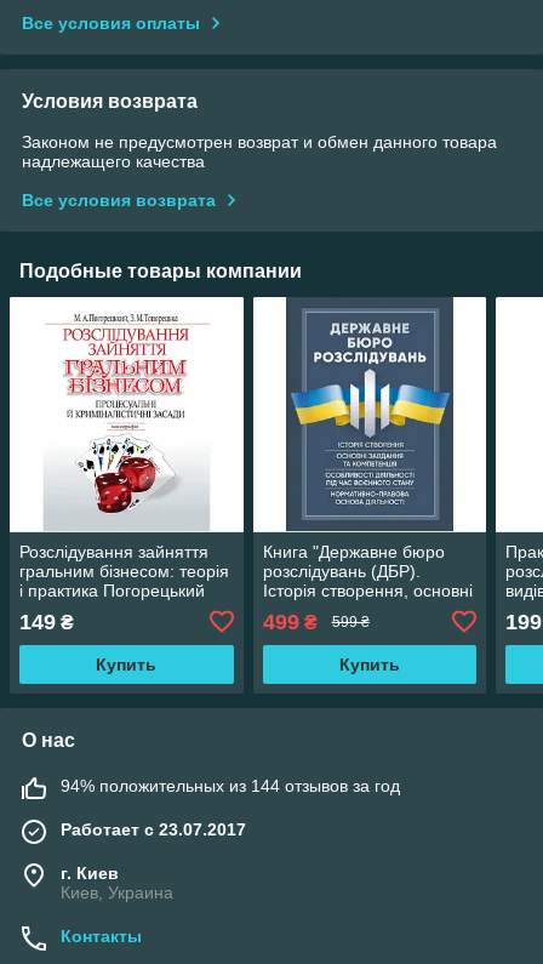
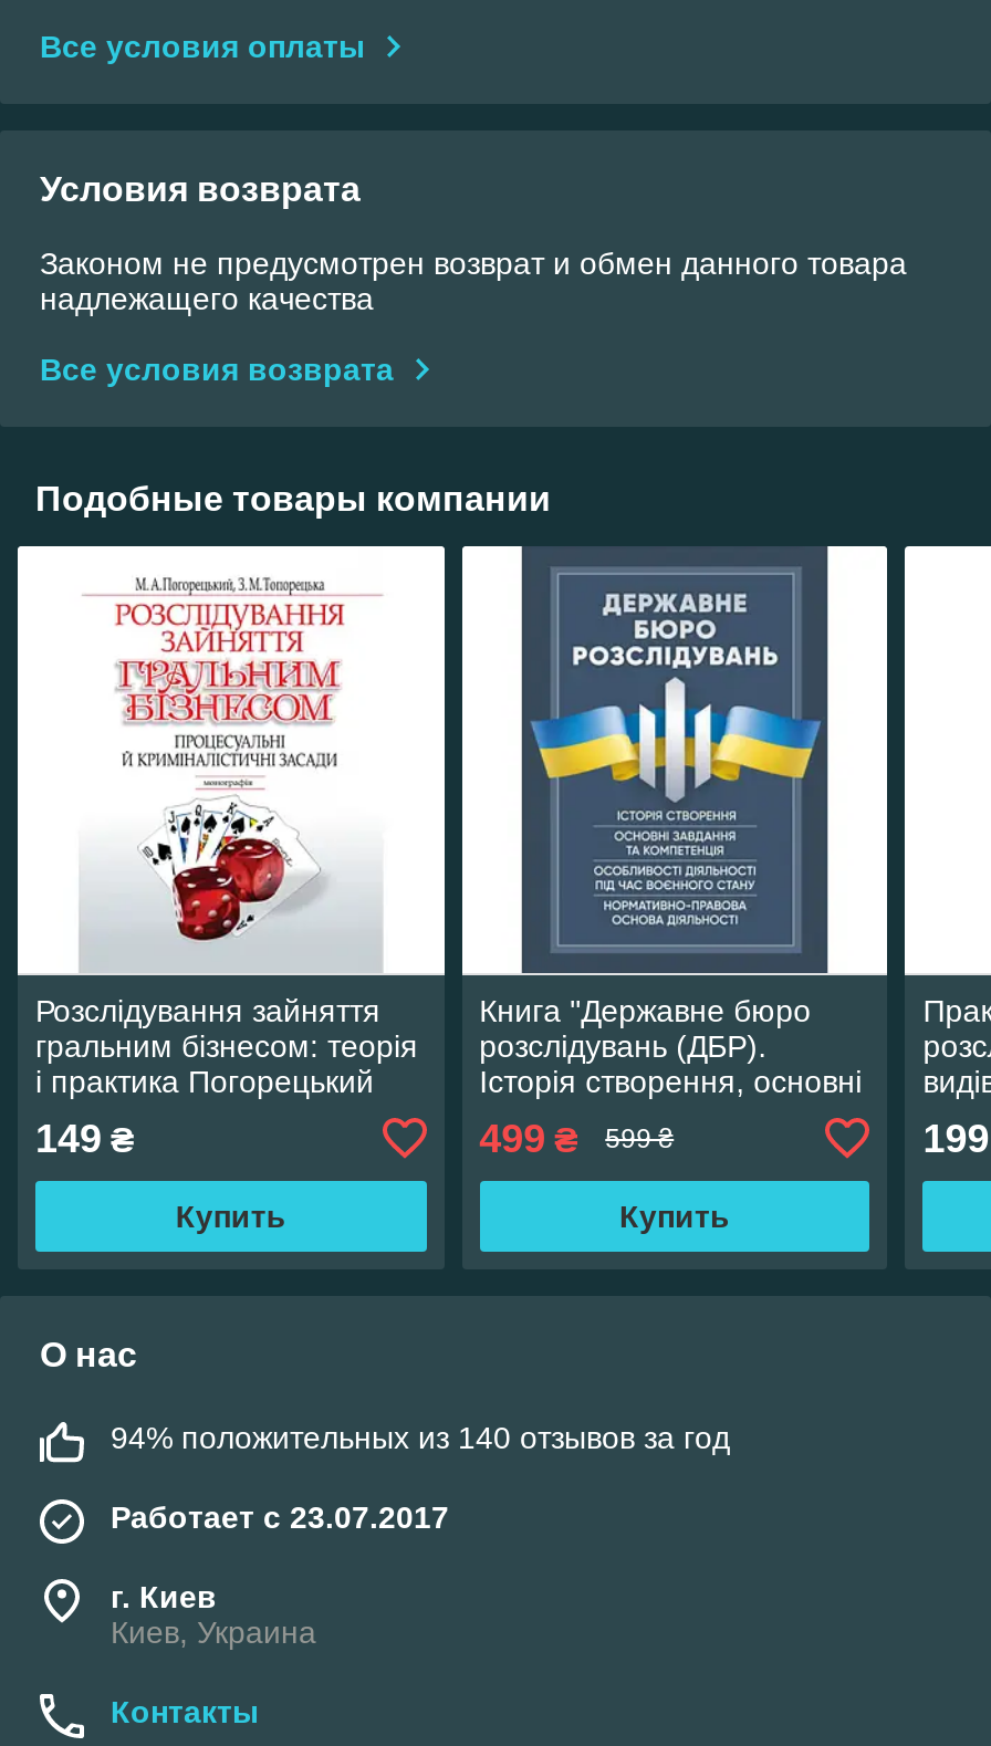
- 94% положительных из 144 отзывов за год
+ 94% положительных из 140 отзывов за год
